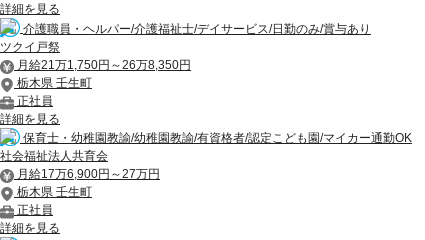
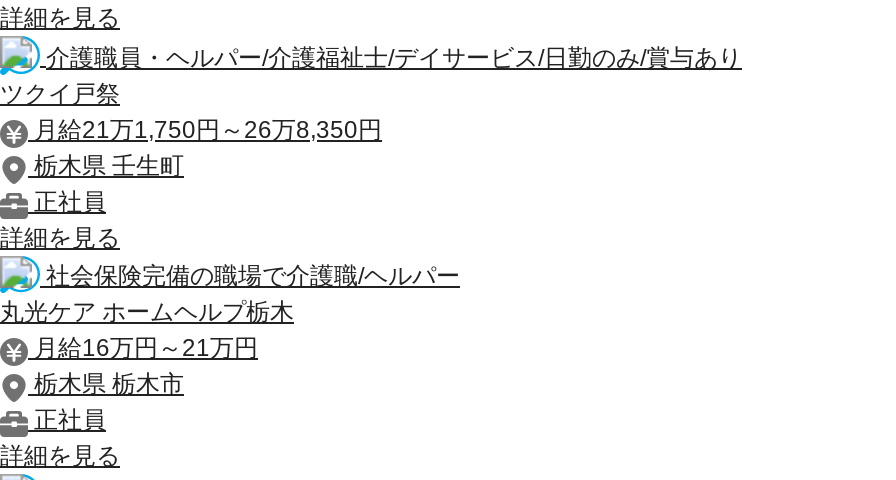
- 保育士・幼稚園教諭/幼稚園教諭/有資格者/認定こども園/マイカー通勤OK
- 社会福祉法人共育会
- 月給17万6,900円～27万円
- 栃木県 壬生町
+ 社会保険完備の職場で介護職/ヘルパー
+ 丸光ケア ホームヘルプ栃木
+ 月給16万円～21万円
+ 栃木県 栃木市
